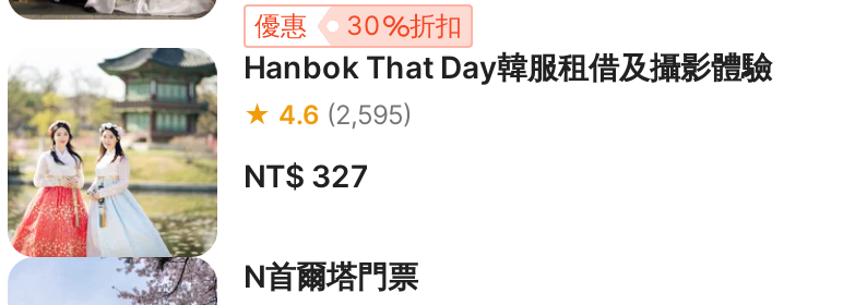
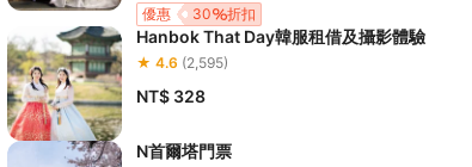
- NT$ 327
+ NT$ 328
